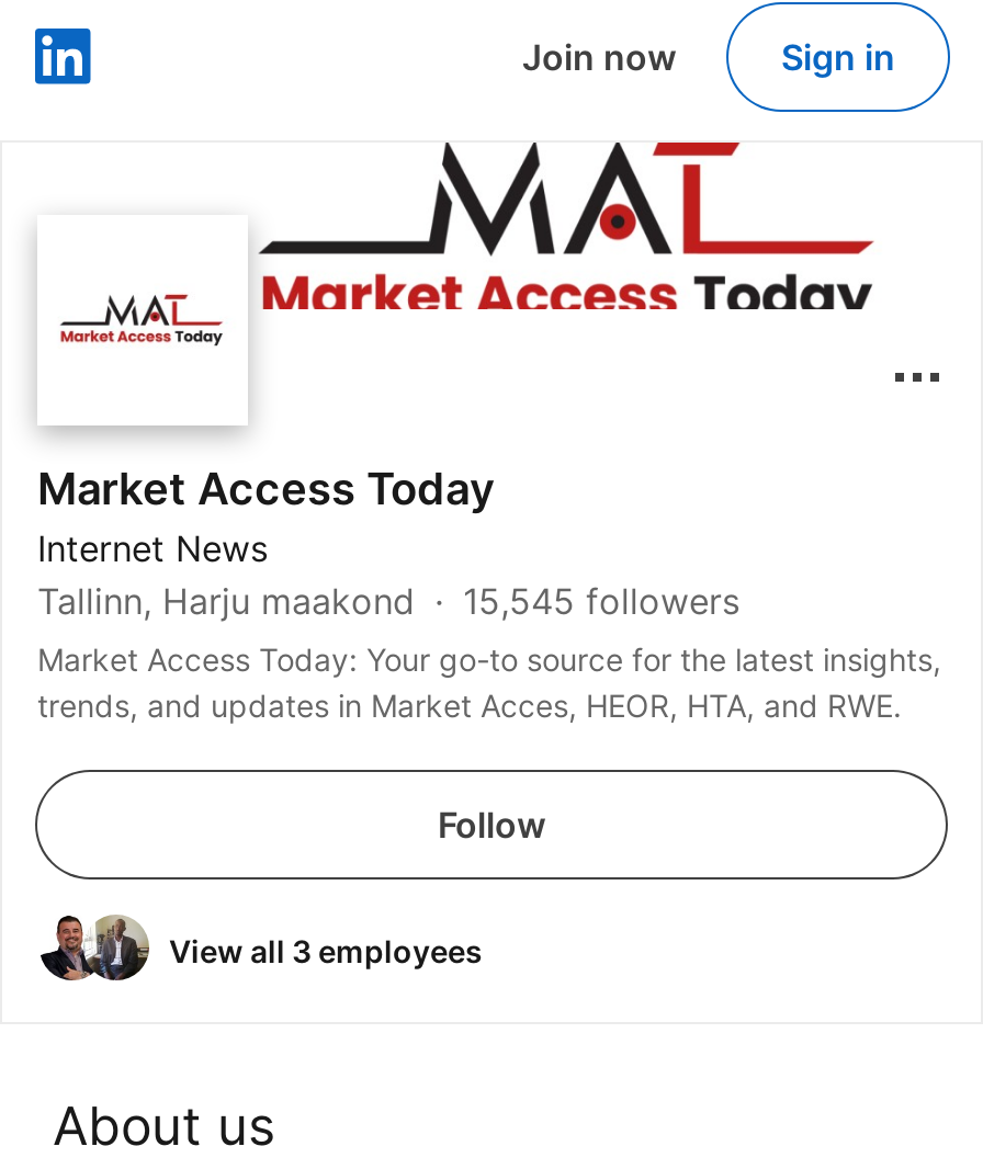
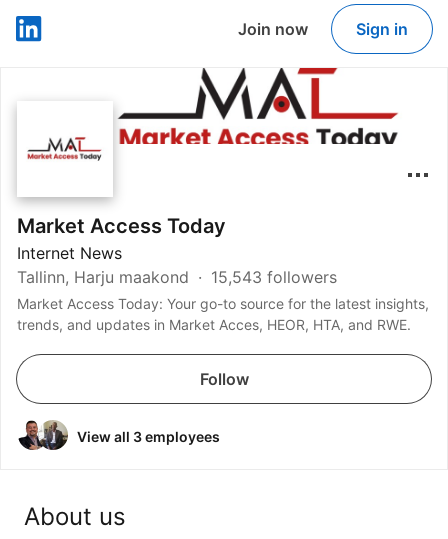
- Tallinn, Harju maakond 15,545 followers
+ Tallinn, Harju maakond 15,543 followers
